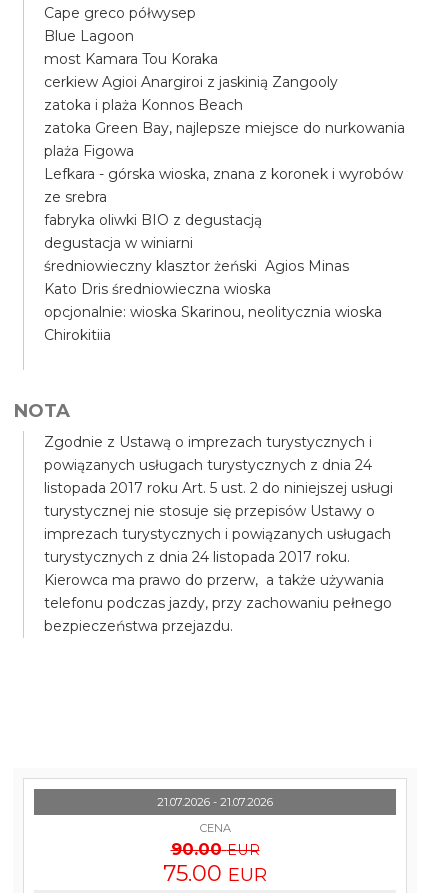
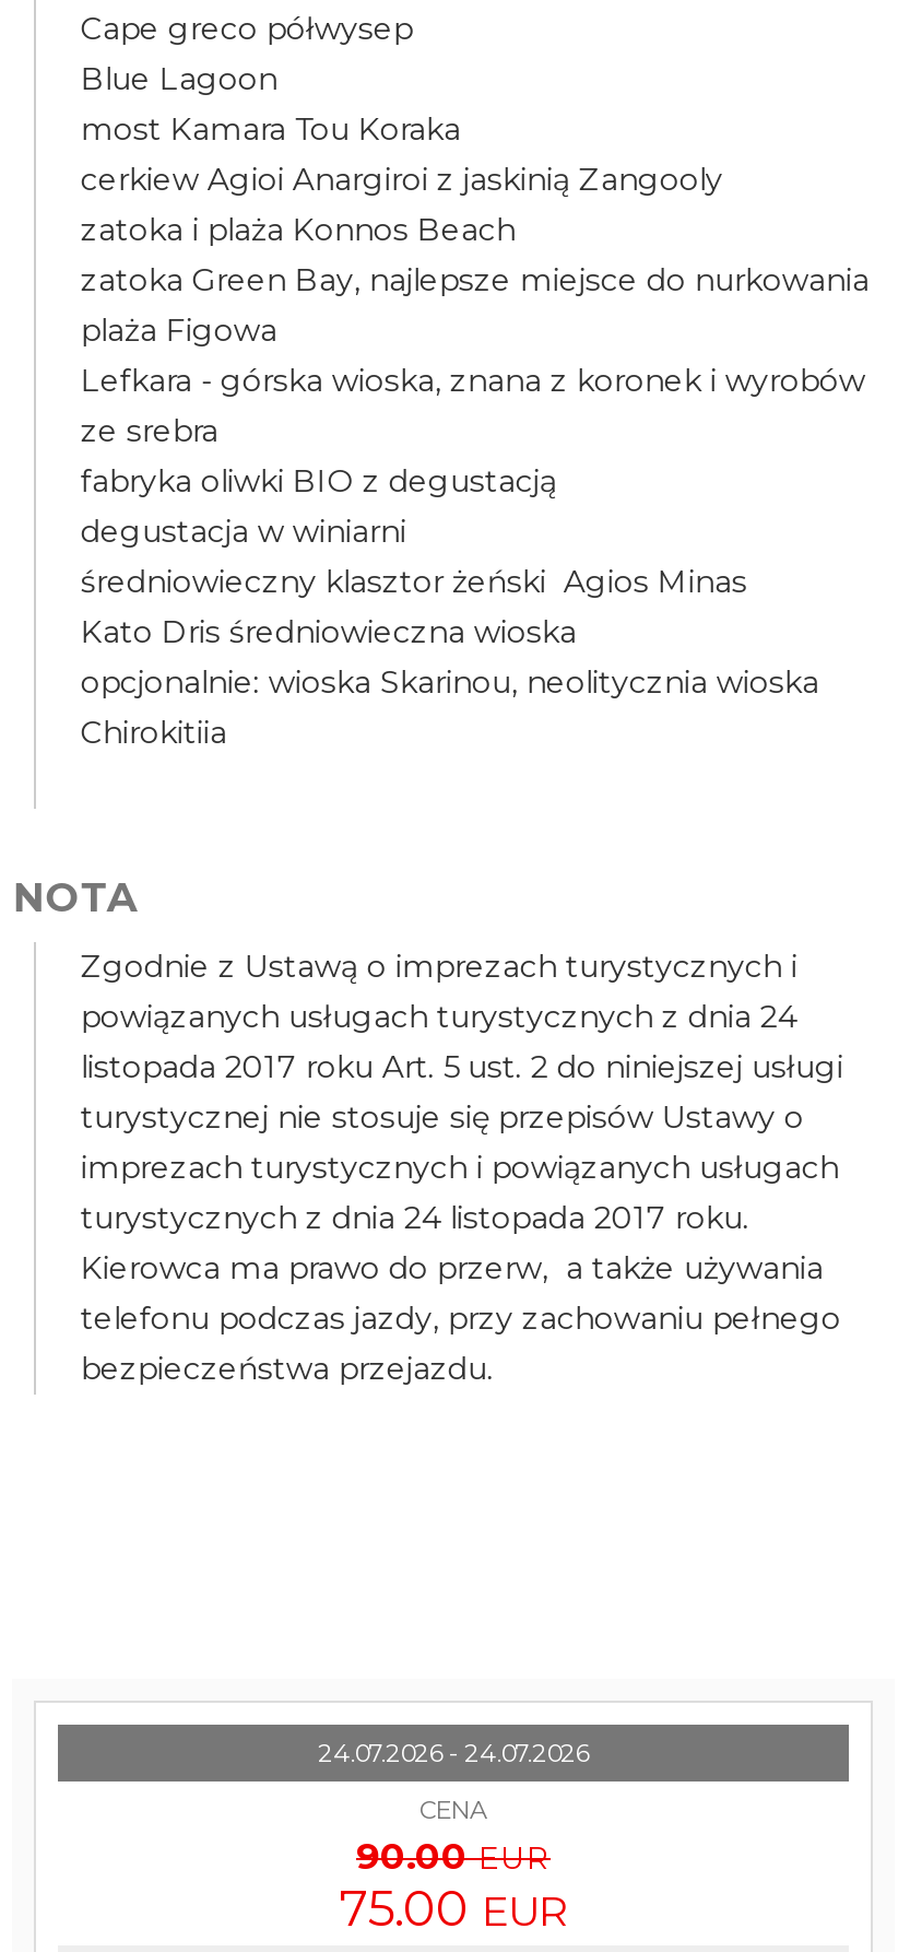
- 21.07.2026 - 21.07.2026
+ 24.07.2026 - 24.07.2026
